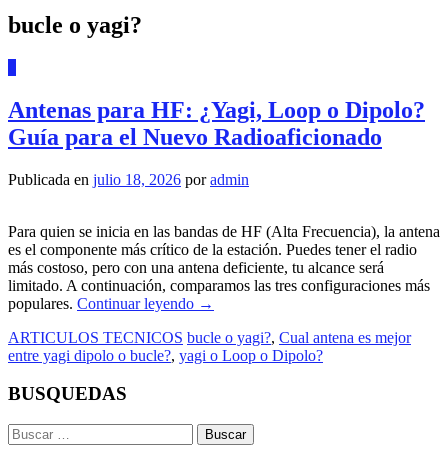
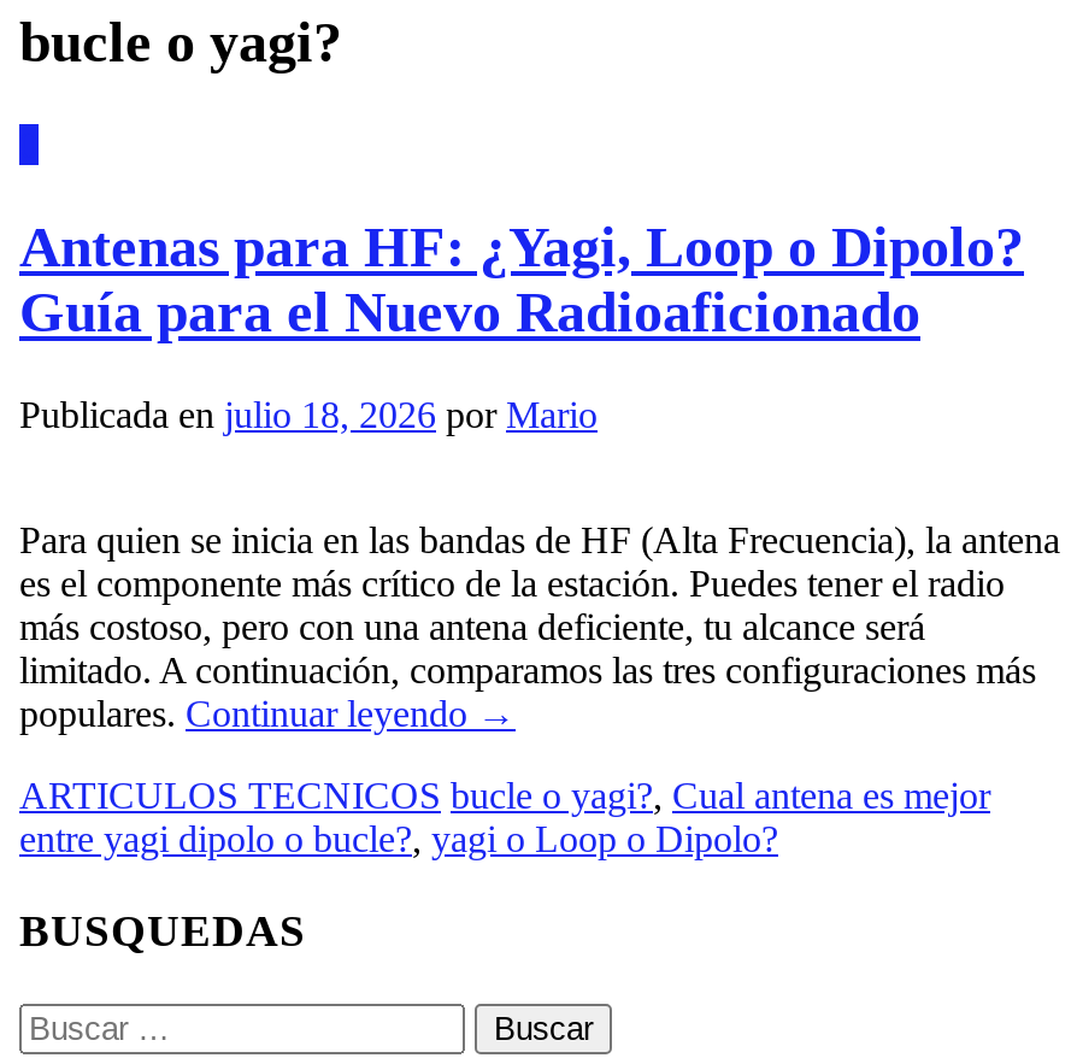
- Publicada en julio 18, 2026 por admin
+ Publicada en julio 18, 2026 por Mario
